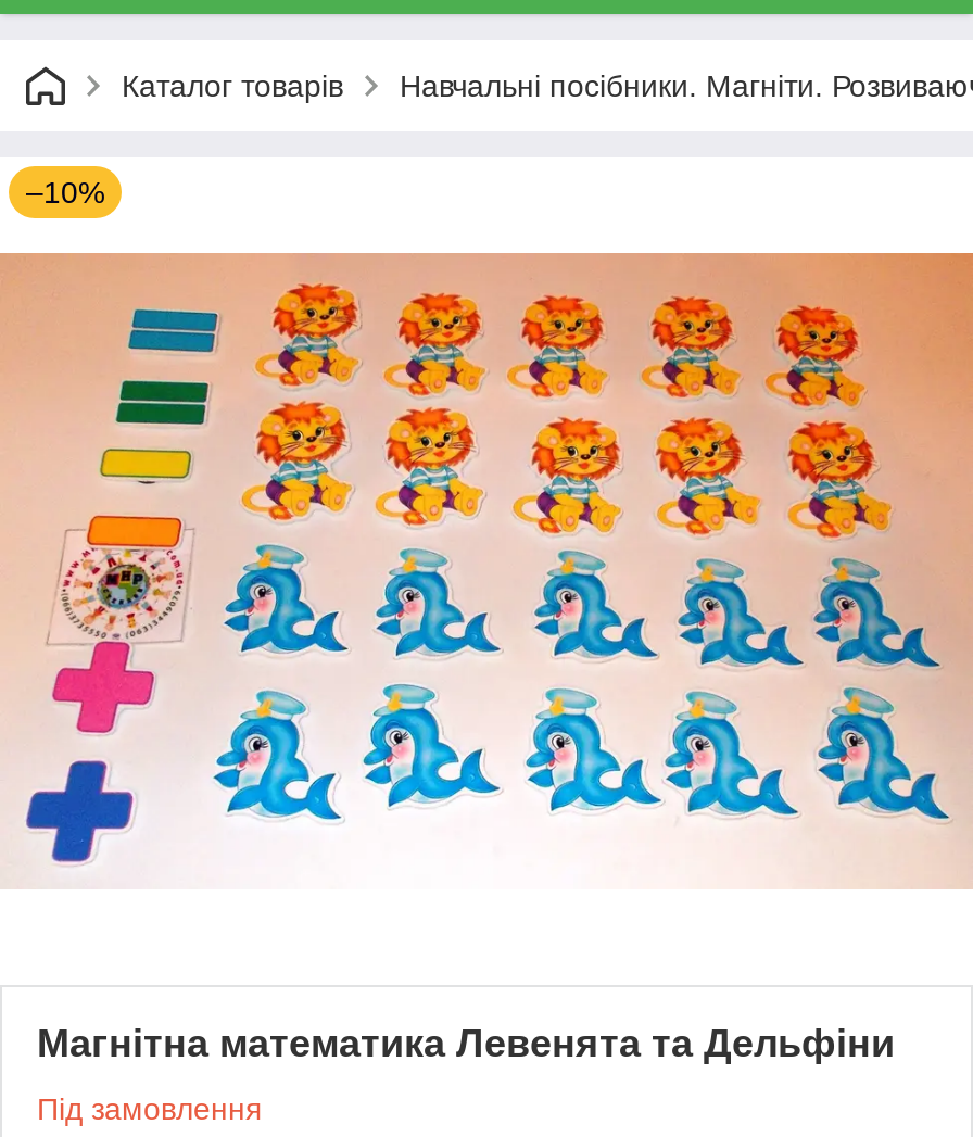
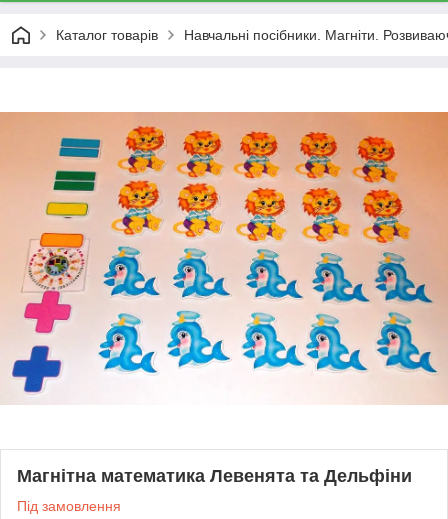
- –10%
